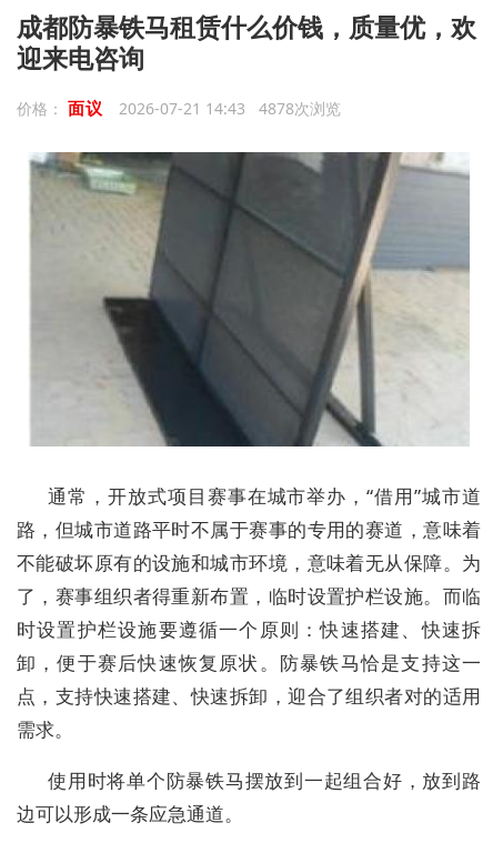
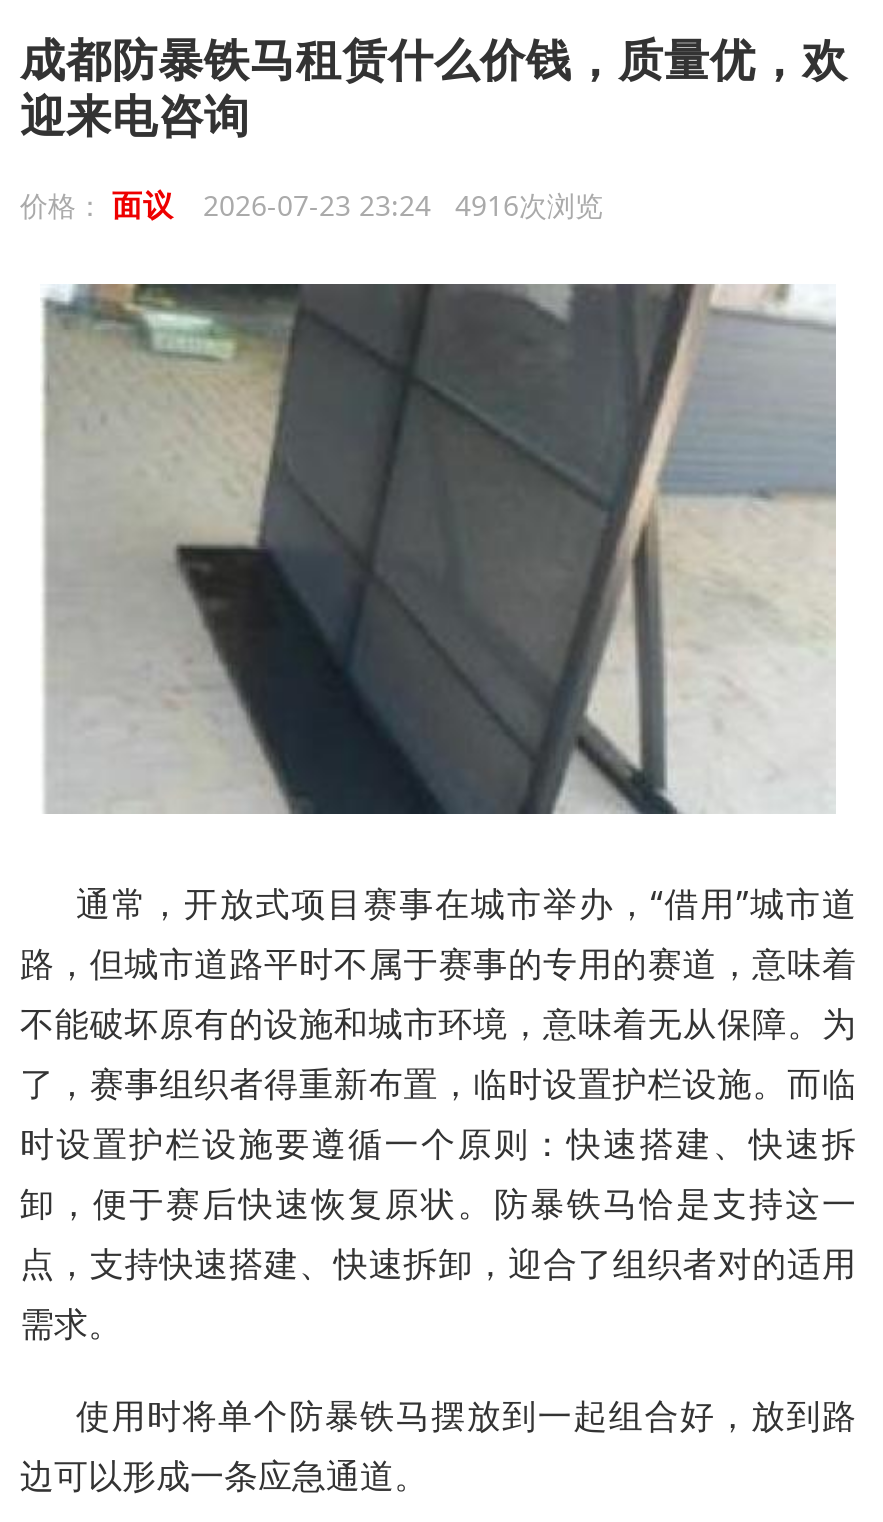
- 价格：面议 2026-07-21 14:43 4878次浏览
+ 价格：面议 2026-07-23 23:24 4916次浏览
